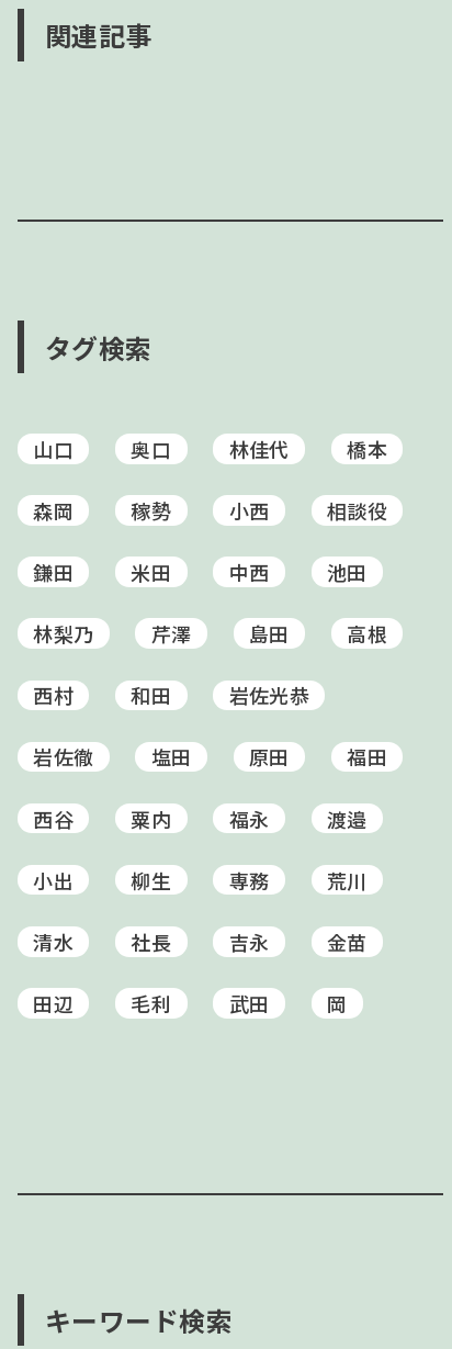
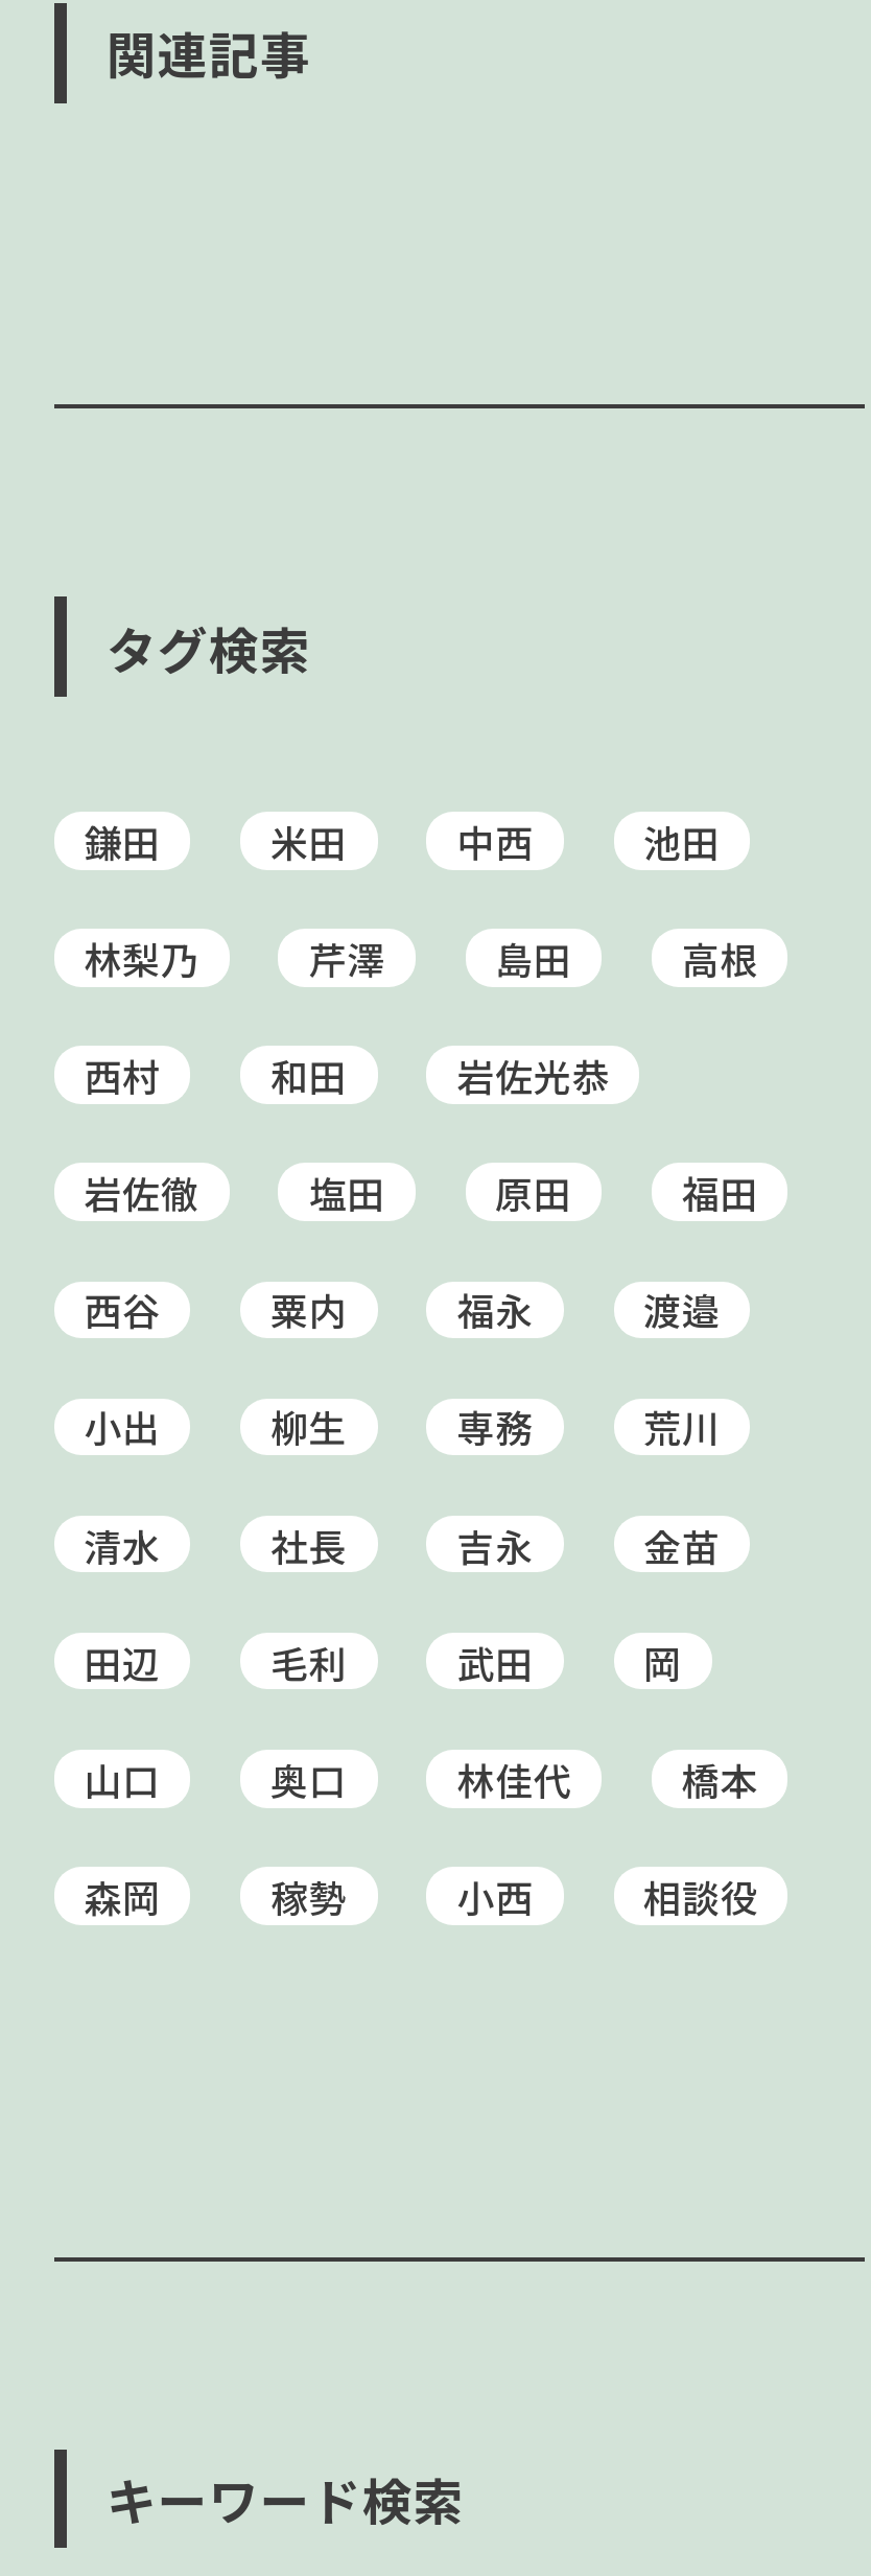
moved down: 山口 | 奥口 | 林佳代 | 橋本 | 森岡 | 稼勢 | 小西 | 相談役

moved up: 鎌田 | 米田 | 中西 | ... | 武田 | 岡
